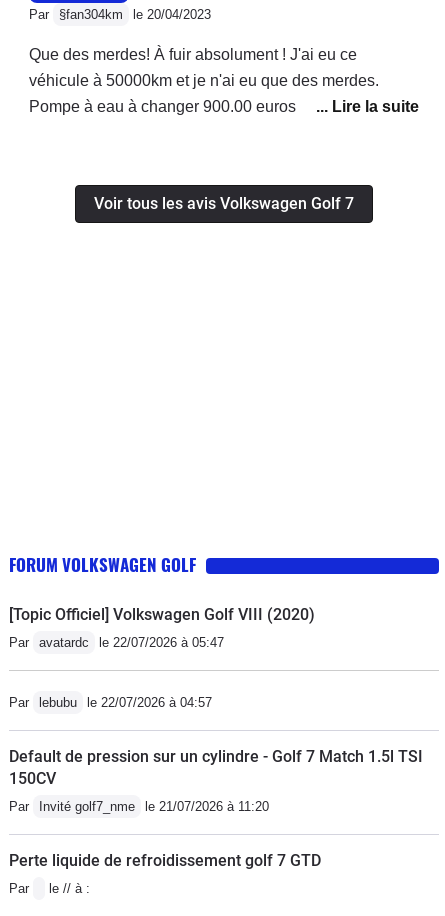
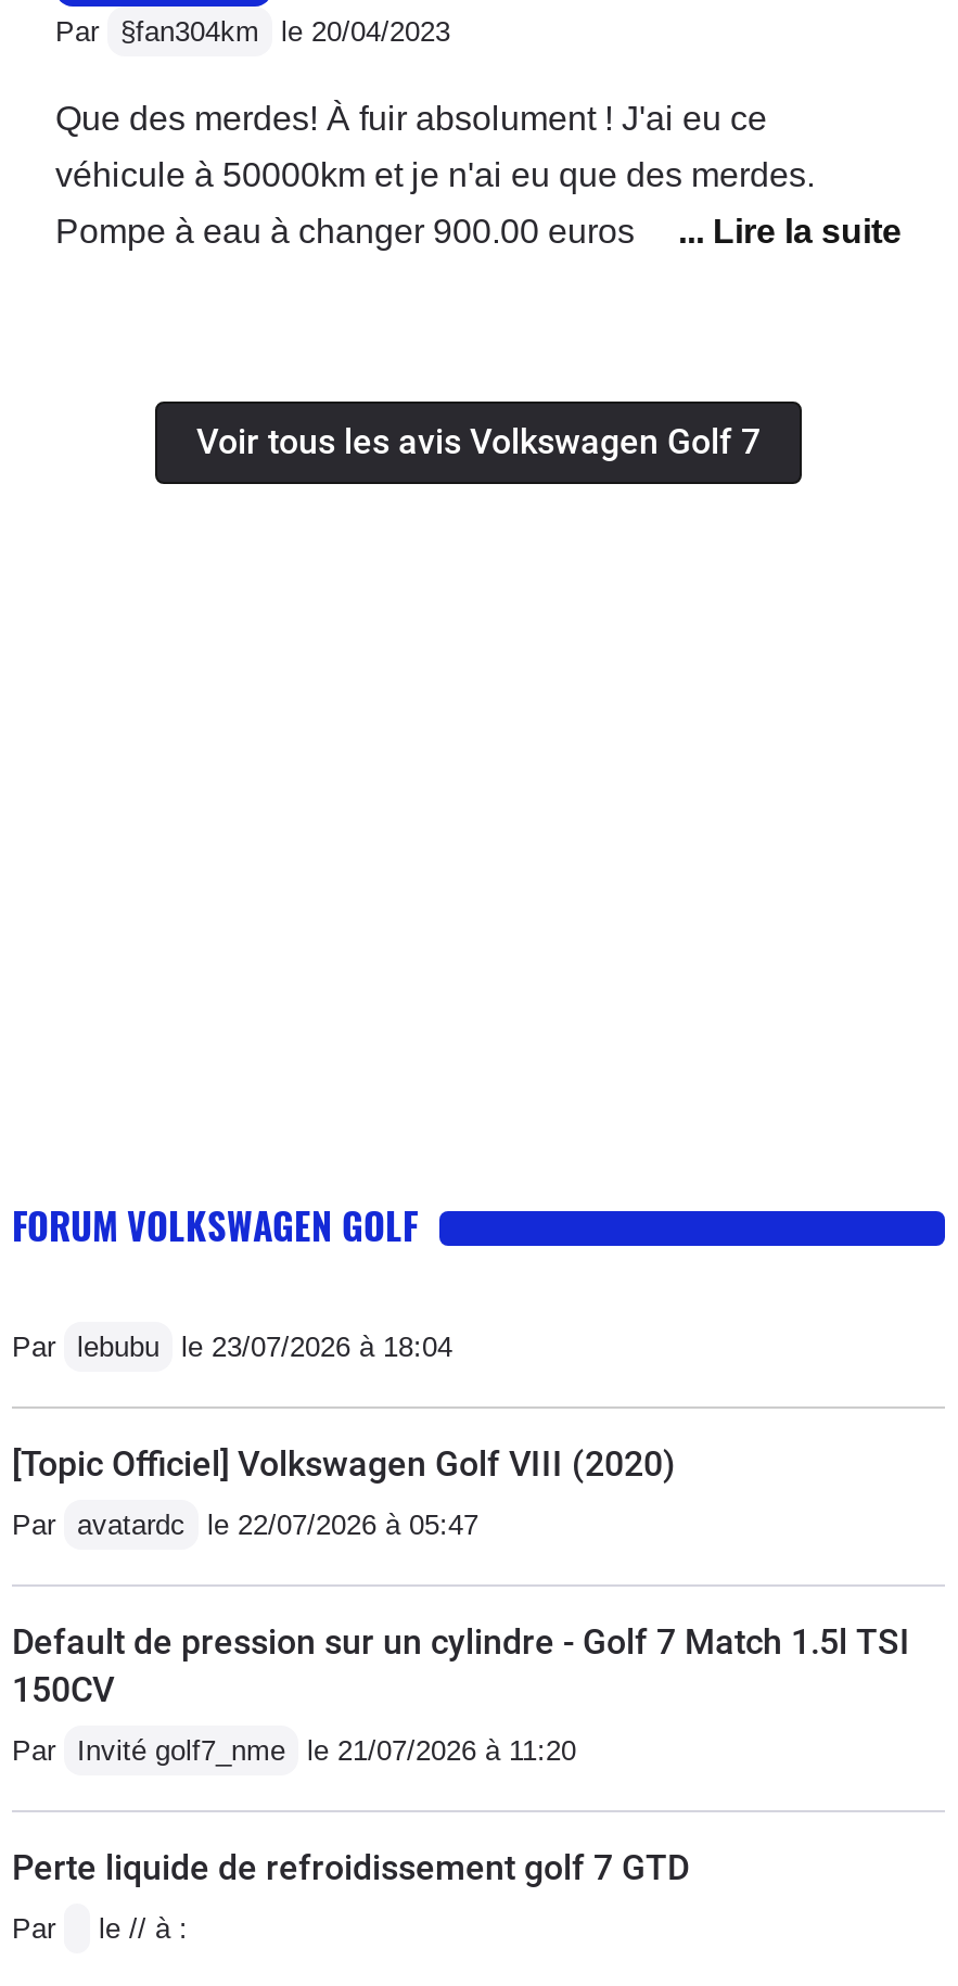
+ Par lebubu le 23/07/2026 à 18:04

moved down: [Topic Officiel] Volkswagen Golf VIII (2020) | Par avatardc le 22/07/2026 à 05:47

- Par lebubu le 22/07/2026 à 04:57
